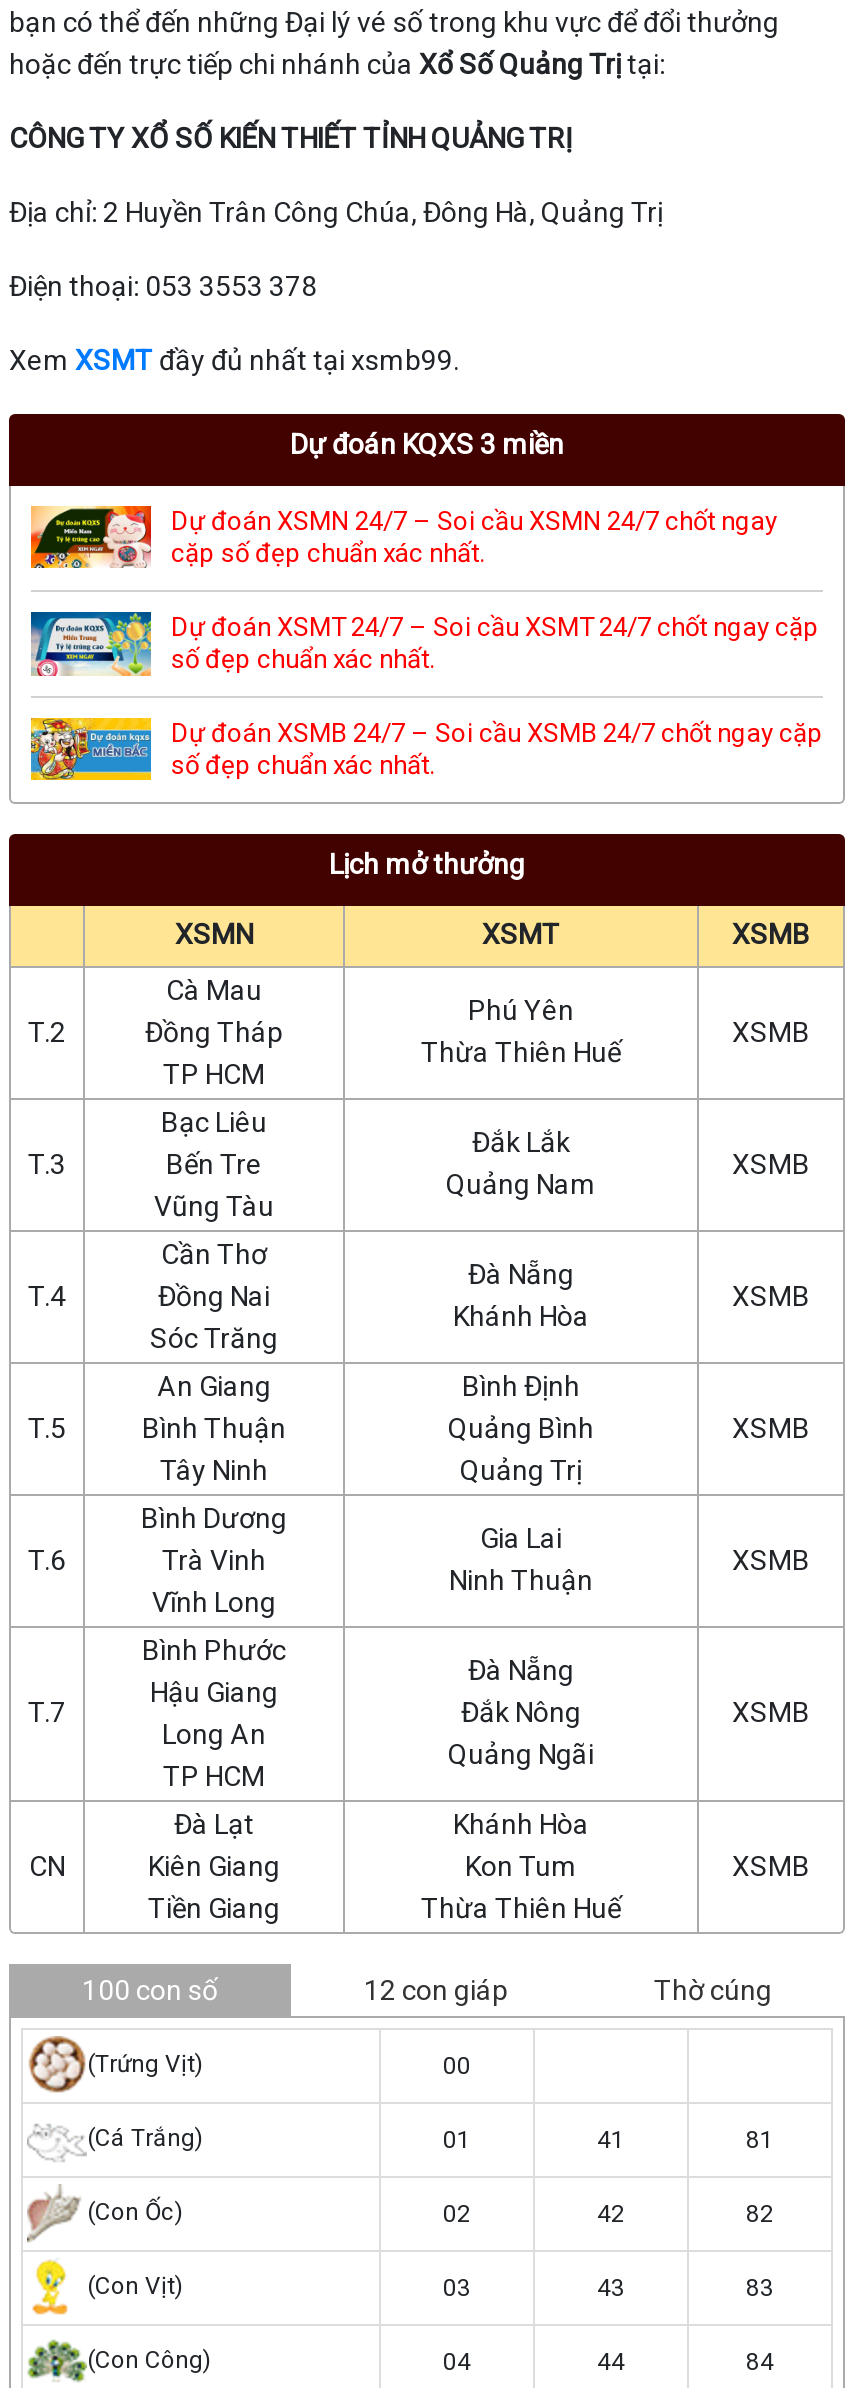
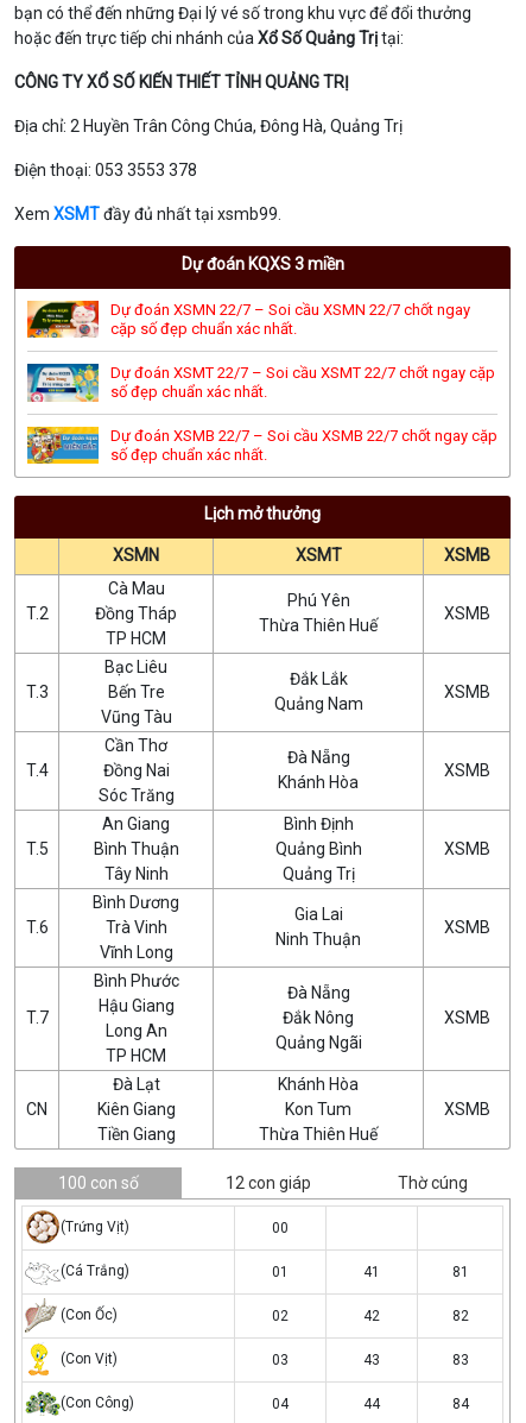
- Dự đoán XSMN 24/7 – Soi cầu XSMN 24/7 chốt ngay
+ Dự đoán XSMN 22/7 – Soi cầu XSMN 22/7 chốt ngay

- Dự đoán XSMT 24/7 – Soi cầu XSMT 24/7 chốt ngay cặp
+ Dự đoán XSMT 22/7 – Soi cầu XSMT 22/7 chốt ngay cặp

- Dự đoán XSMB 24/7 – Soi cầu XSMB 24/7 chốt ngay cặp
+ Dự đoán XSMB 22/7 – Soi cầu XSMB 22/7 chốt ngay cặp
